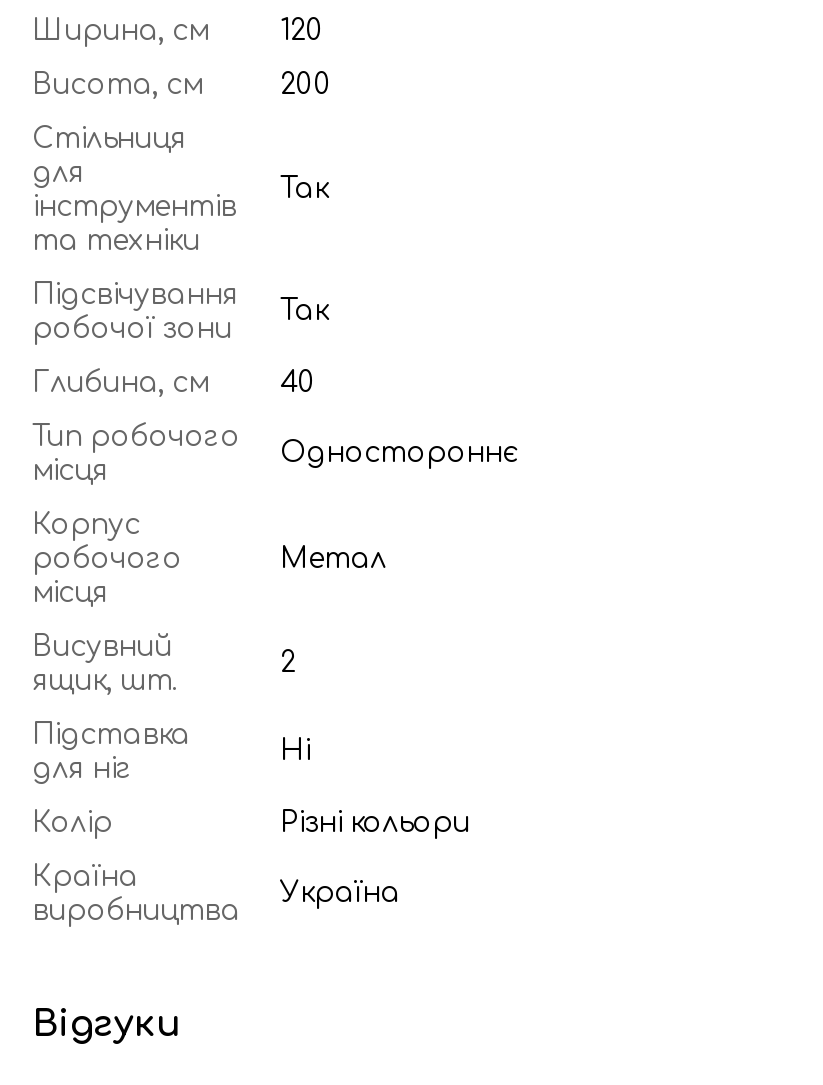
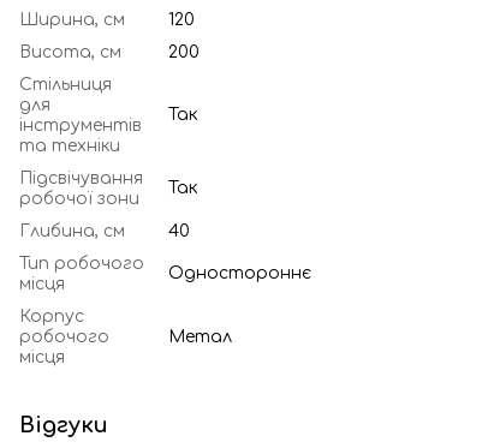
- Висувний
- ящик, шт.

- 2
- Підставка
- для ніг

- Ні
- Колір
- Різні кольори
- Країна
- виробництва

- Україна
